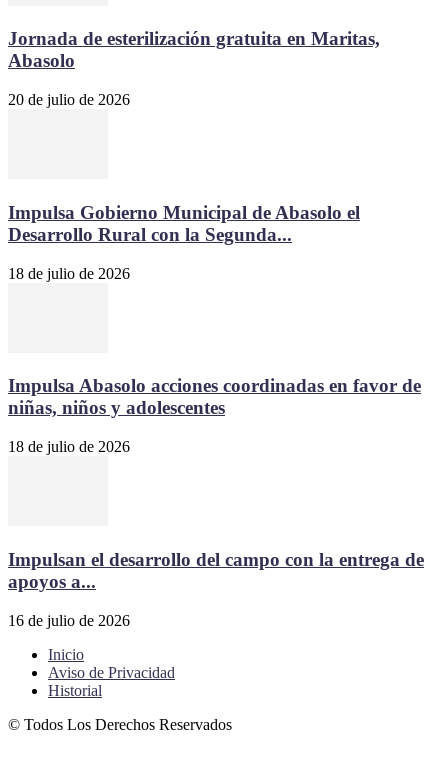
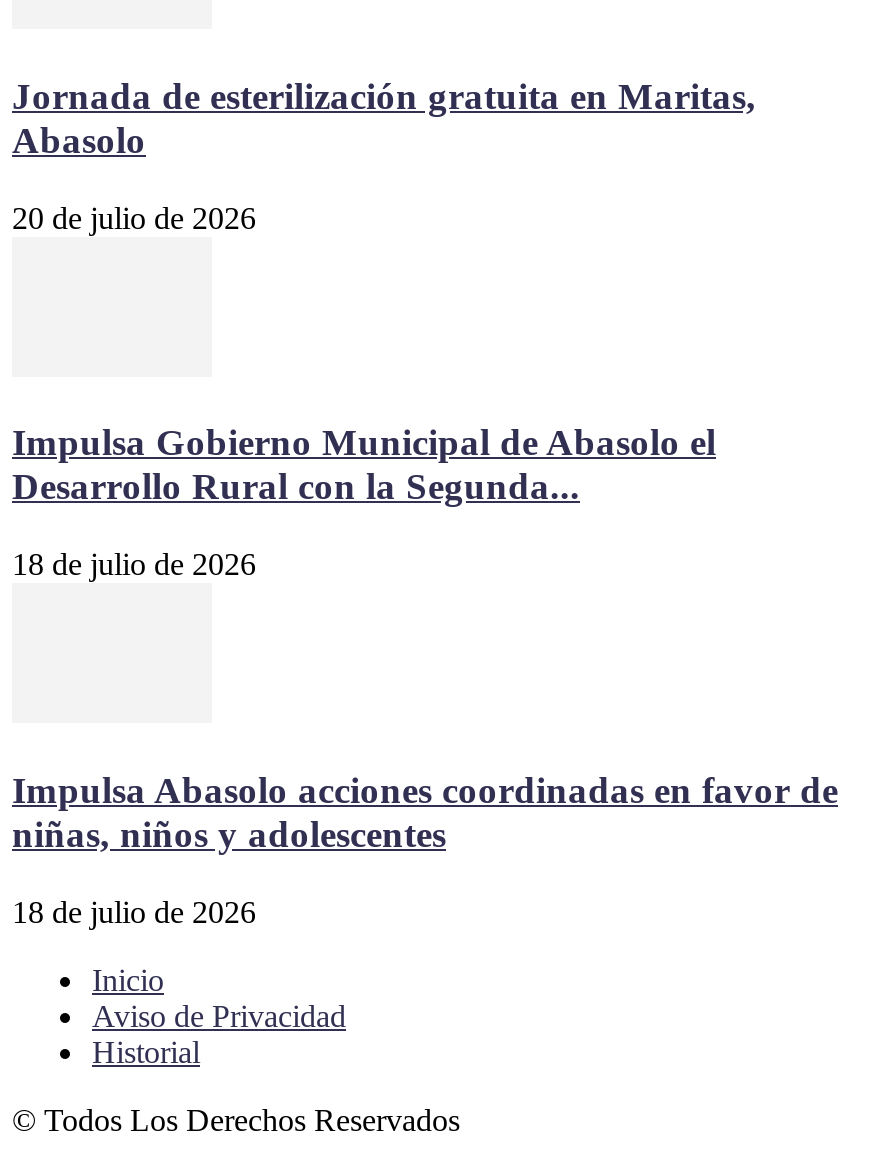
- Impulsan el desarrollo del campo con la entrega de
- apoyos a...
- 16 de julio de 2026
